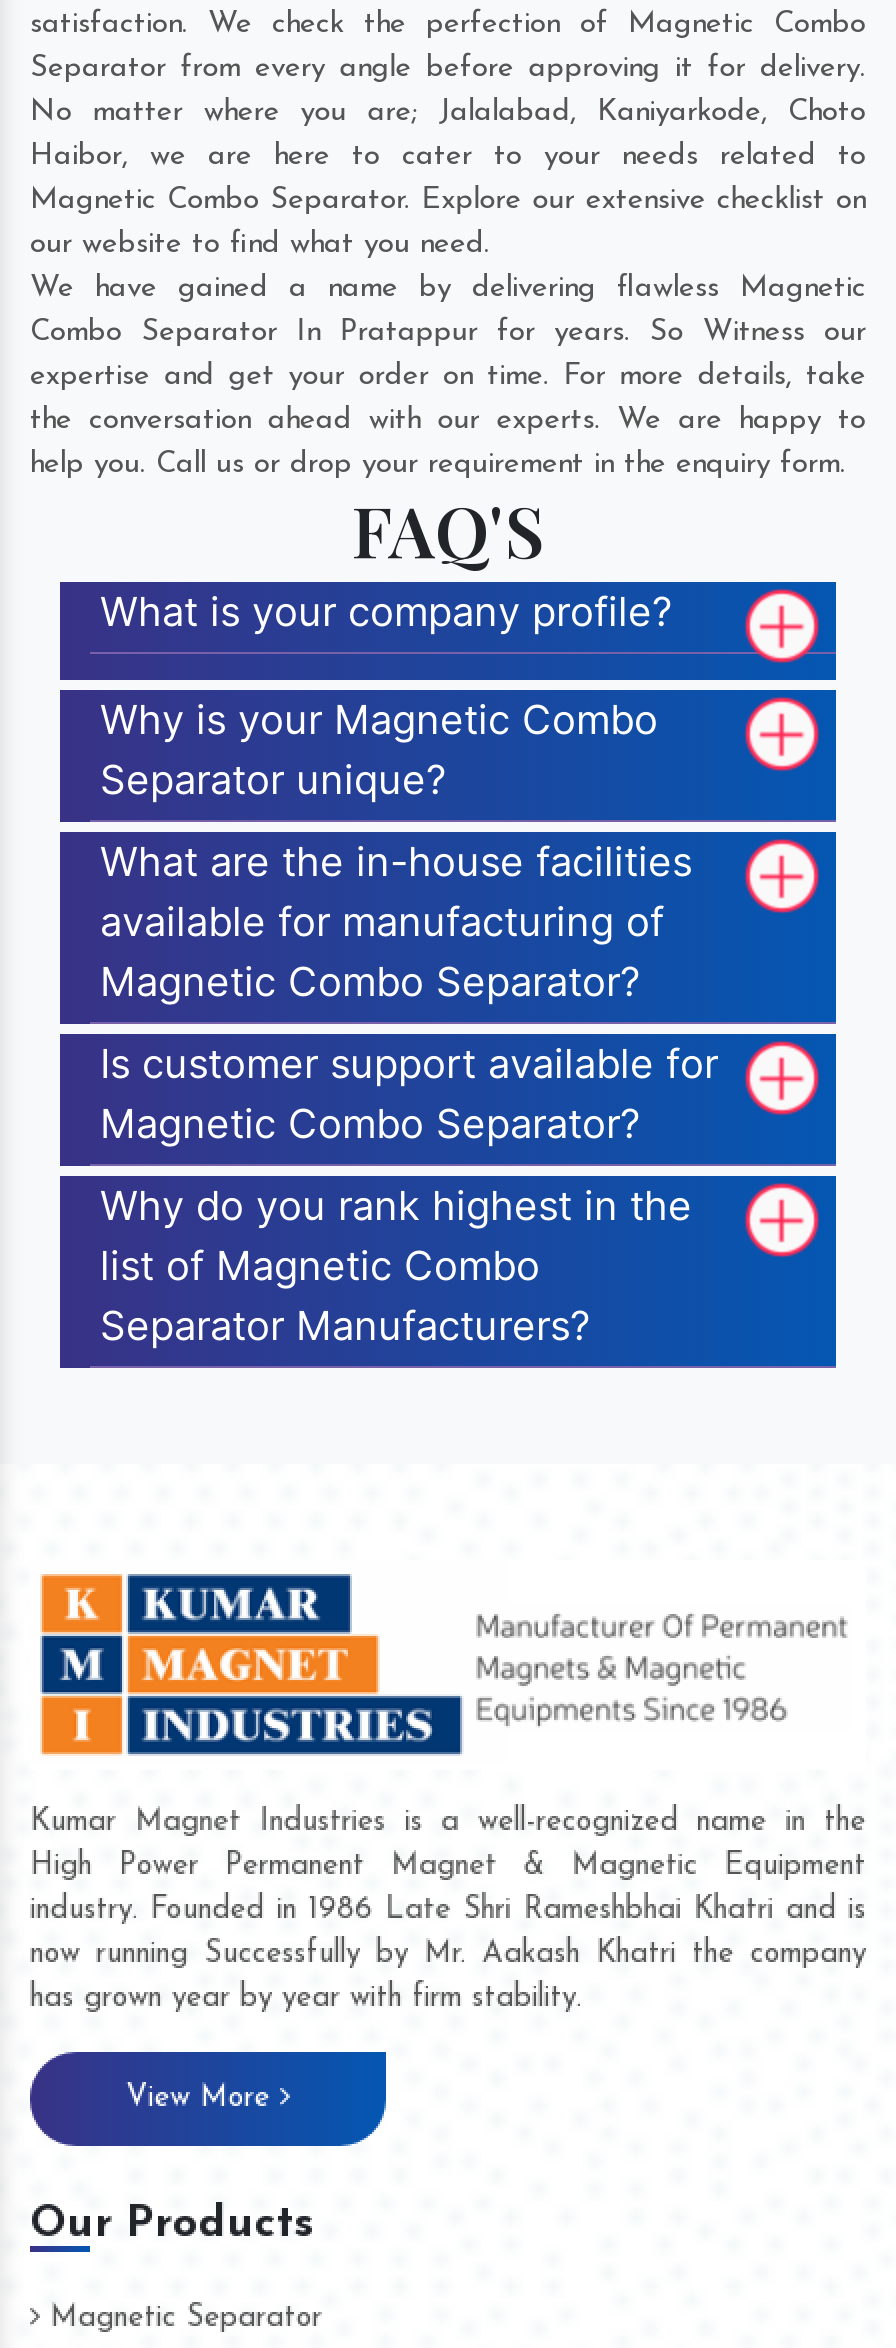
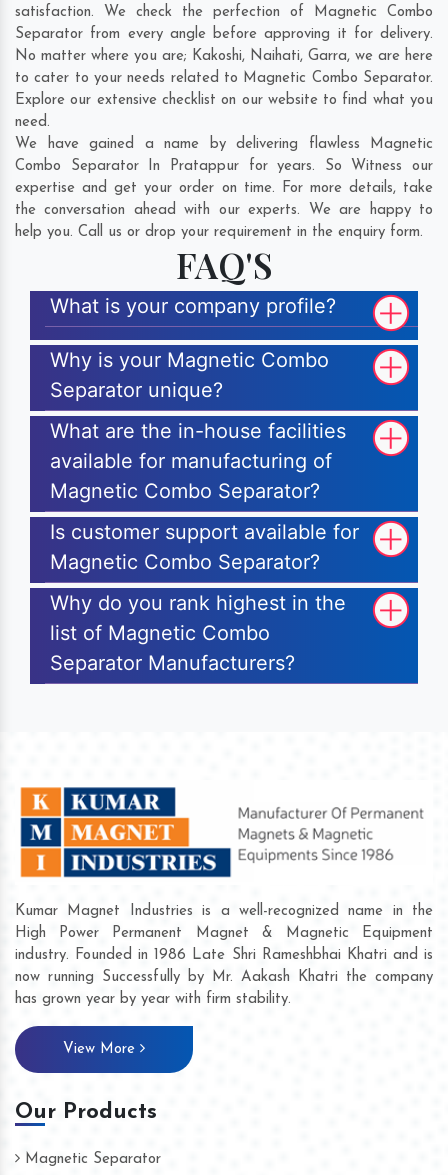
- No matter where you are; Jalalabad, Kaniyarkode, Choto
+ No matter where you are; Kakoshi, Naihati, Garra, we are here

- Haibor, we are here to cater to your needs related to
+ to cater to your needs related to Magnetic Combo Separator.

- Magnetic Combo Separator. Explore our extensive checklist on
+ Explore our extensive checklist on our website to find what you

- our website to find what you need.
+ need.
